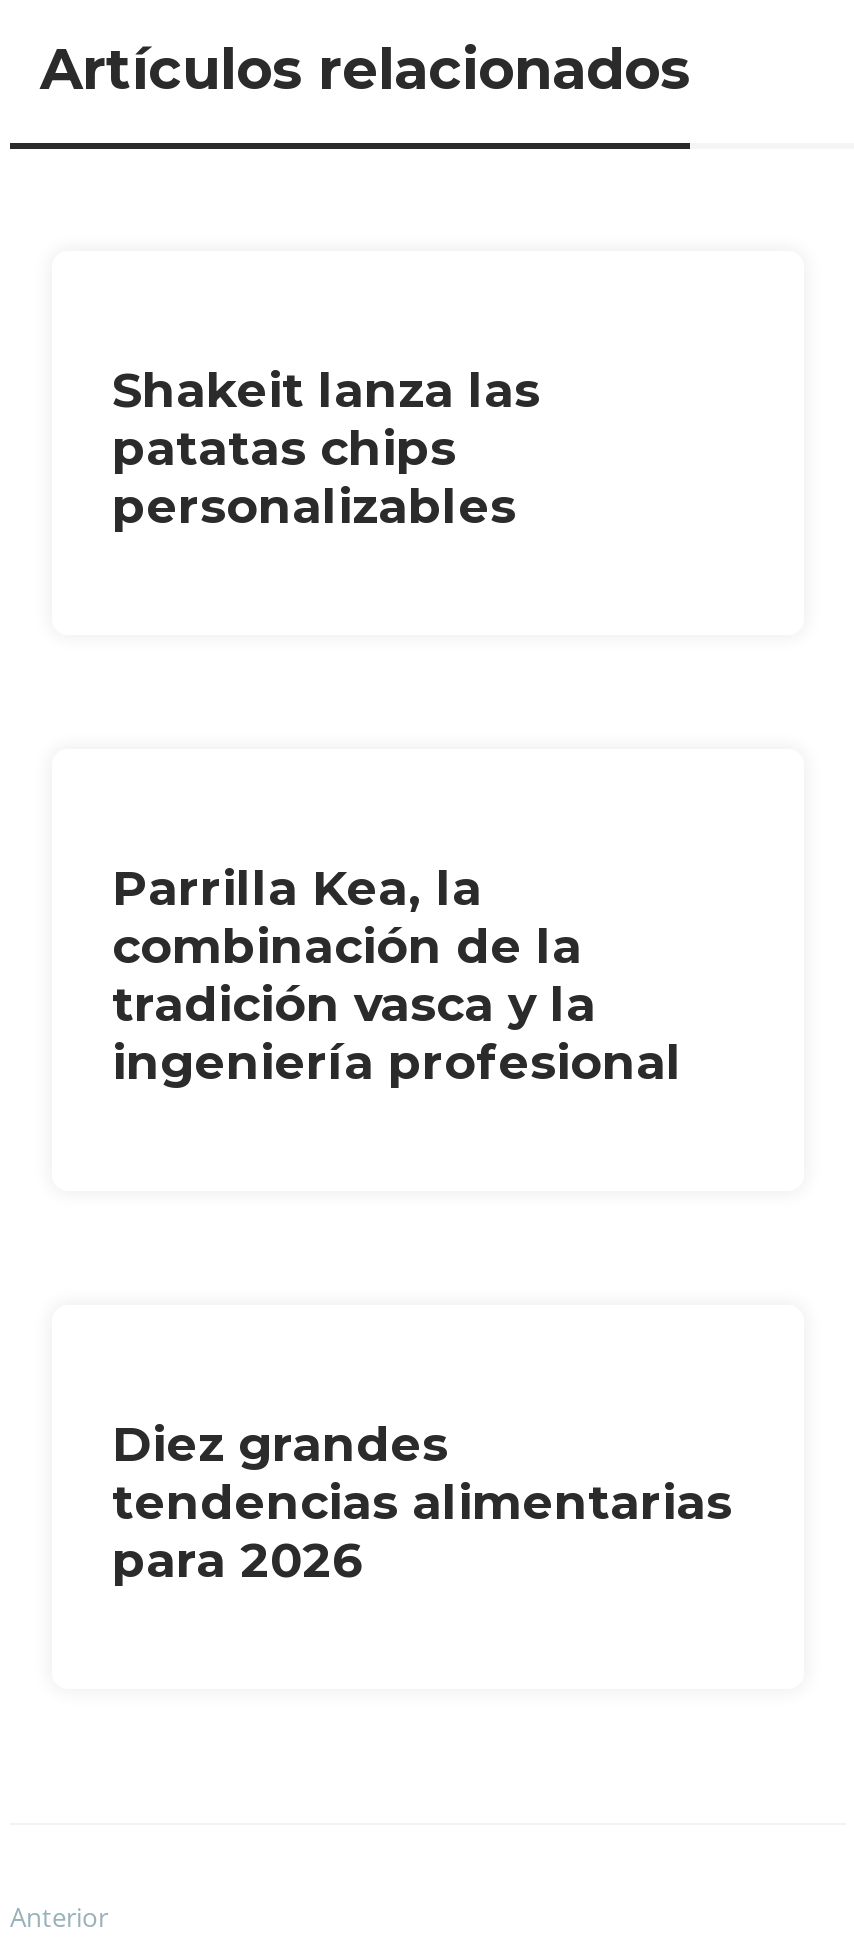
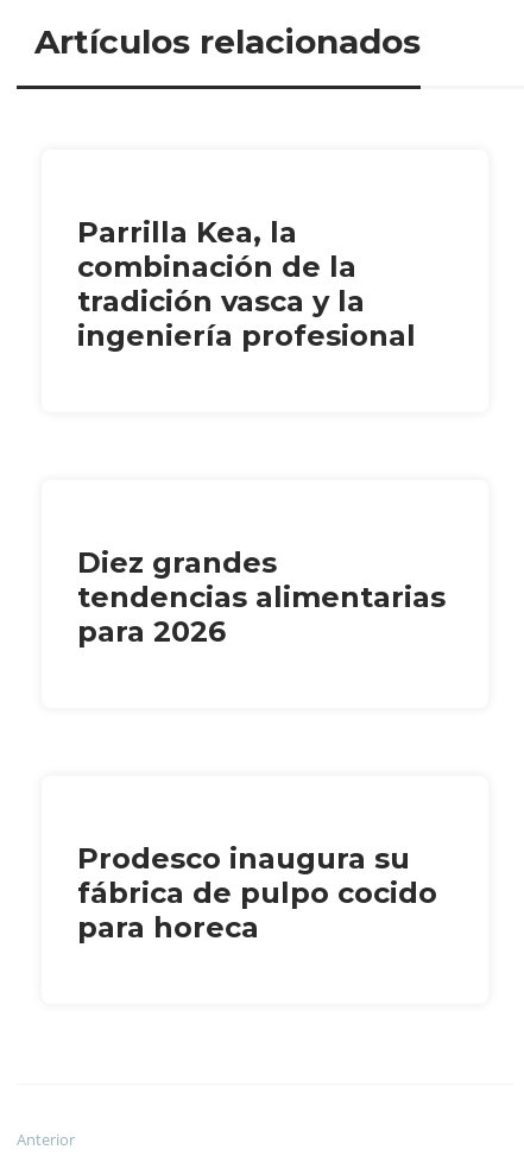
- Shakeit lanza las
- patatas chips
- personalizables

moved up: Parrilla Kea, la | combinación de la | tradición vasca y la | ingeniería profesional | Diez grandes | tendencias alimentarias | para 2026

+ Prodesco inaugura su
+ fábrica de pulpo cocido
+ para horeca
